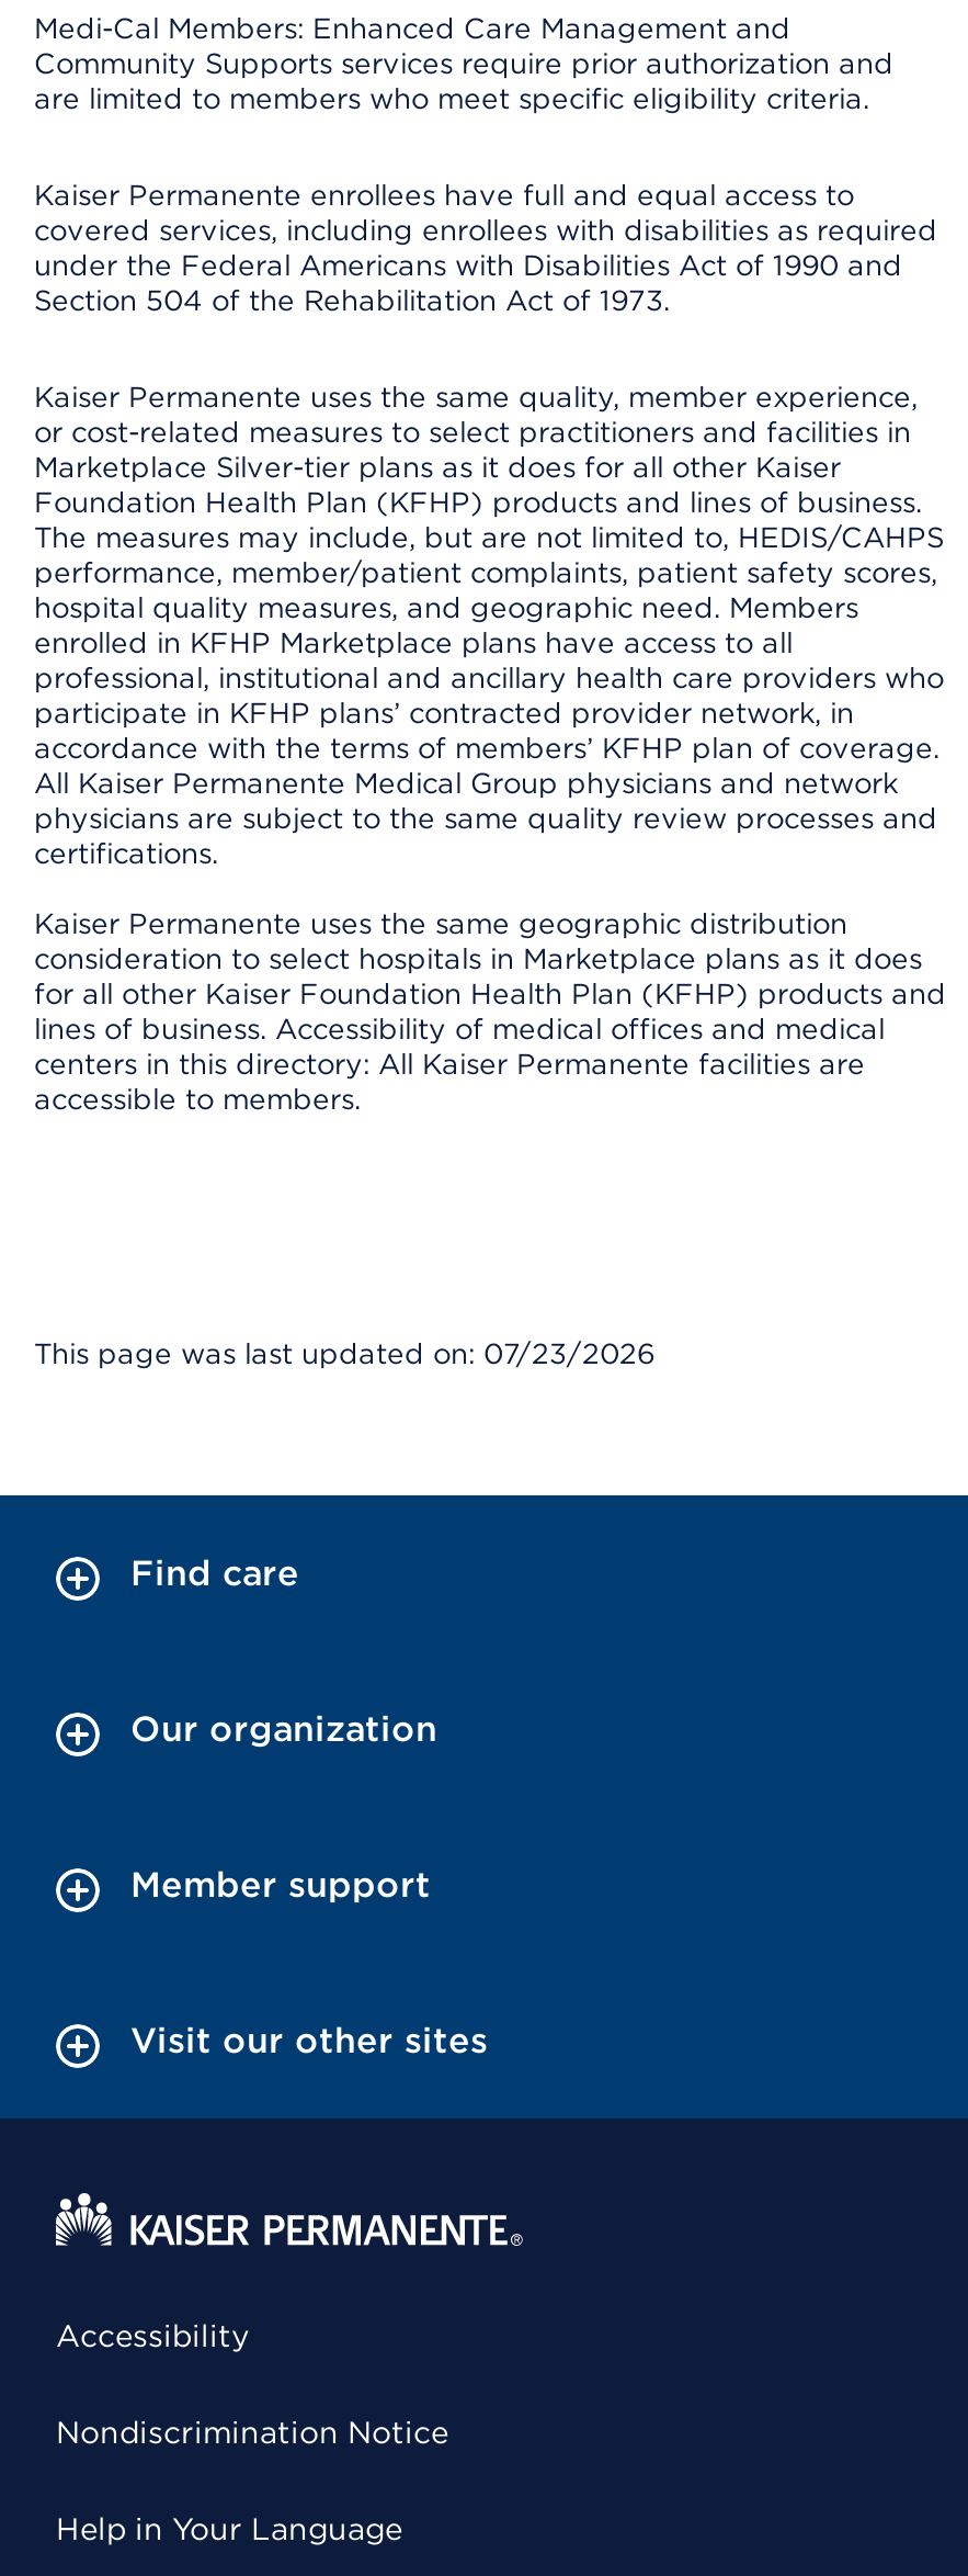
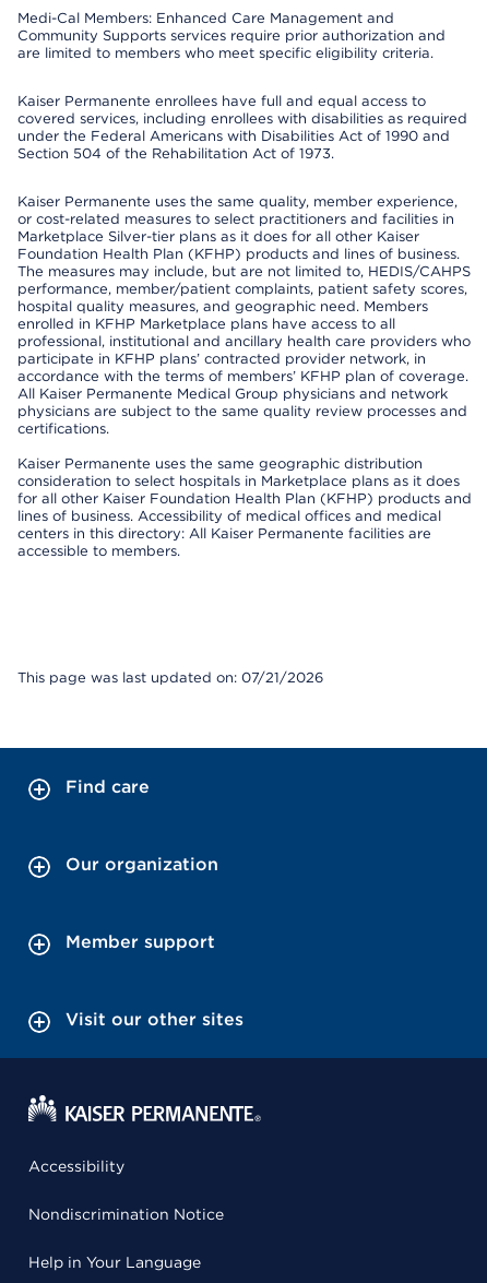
- This page was last updated on: 07/23/2026
+ This page was last updated on: 07/21/2026
